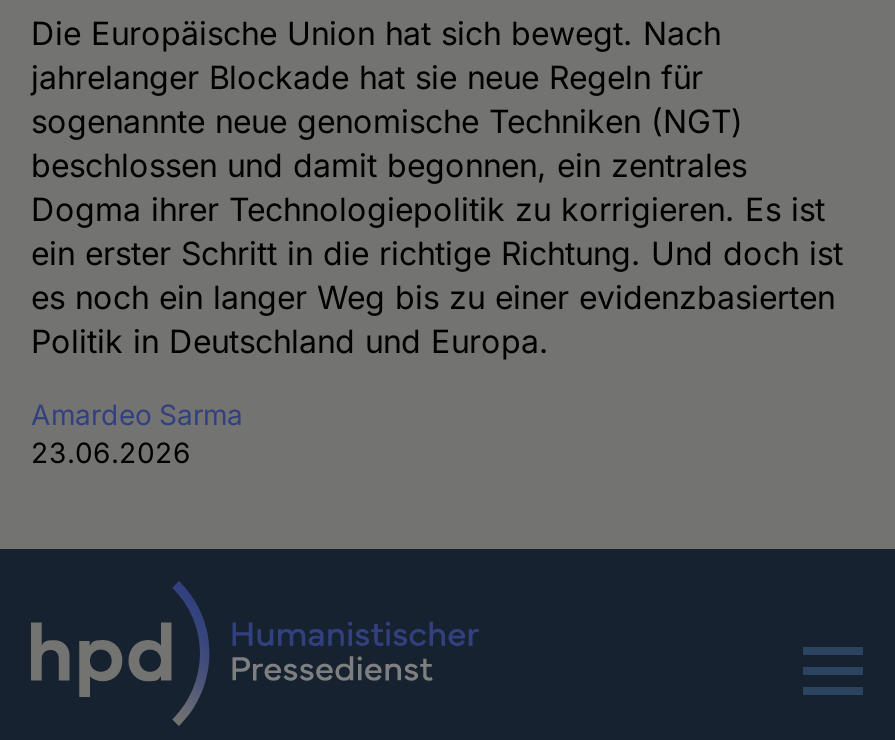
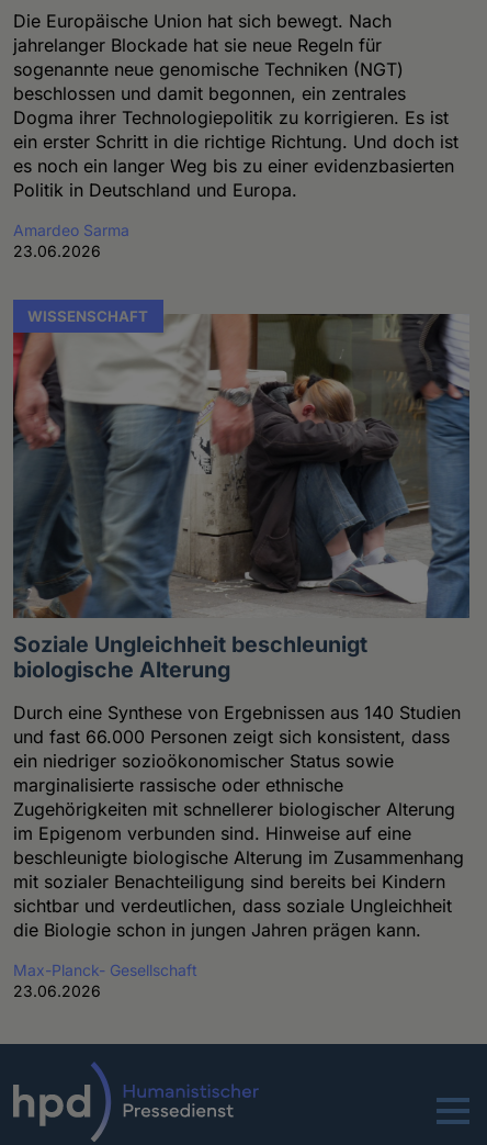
+ [image]
+ WISSENSCHAFT

+ Soziale Ungleichheit beschleunigt
+ biologische Alterung
+ Durch eine Synthese von Ergebnissen aus 140 Studien
+ und fast 66.000 Personen zeigt sich konsistent, dass
+ ein niedriger sozioökonomischer Status sowie
+ marginalisierte rassische oder ethnische
+ Zugehörigkeiten mit schnellerer biologischer Alterung
+ im Epigenom verbunden sind. Hinweise auf eine
+ beschleunigte biologische Alterung im Zusammenhang
+ mit sozialer Benachteiligung sind bereits bei Kindern
+ sichtbar und verdeutlichen, dass soziale Ungleichheit
+ die Biologie schon in jungen Jahren prägen kann.
+ Max-Planck- Gesellschaft
+ 23.06.2026
